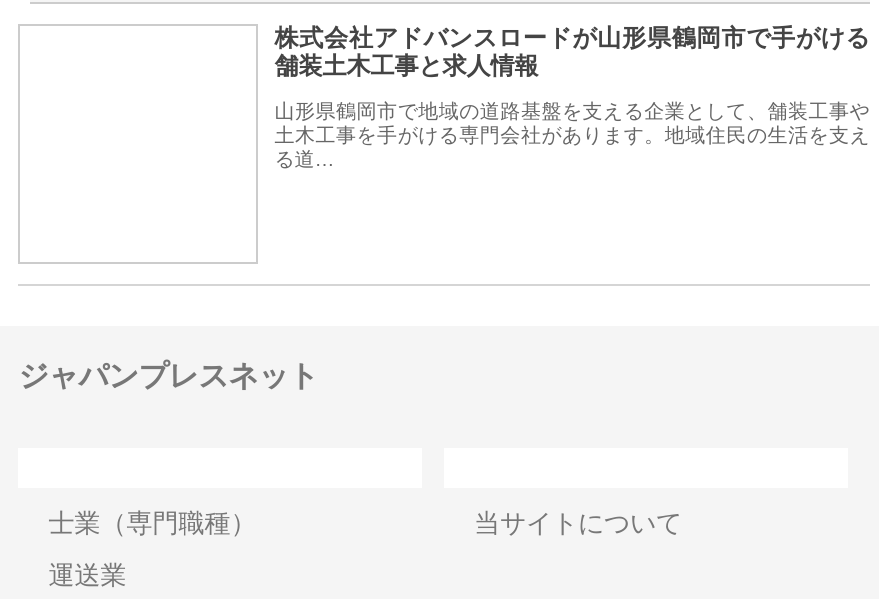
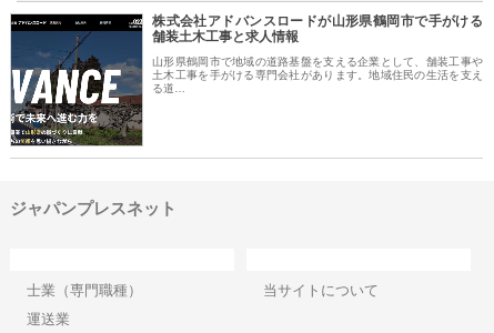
+ [image]
